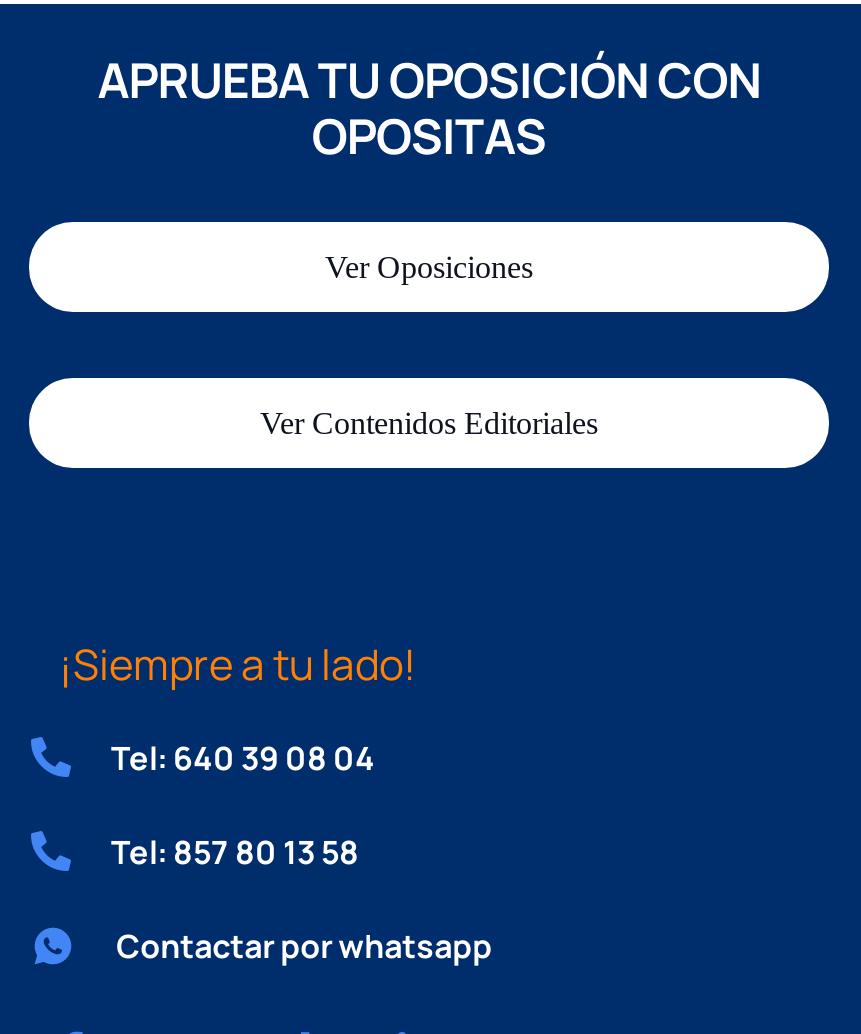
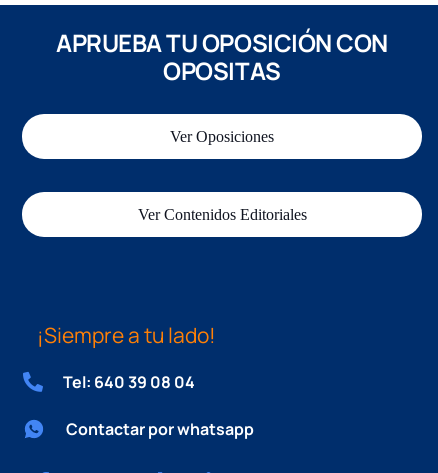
- Tel: 857 80 13 58
